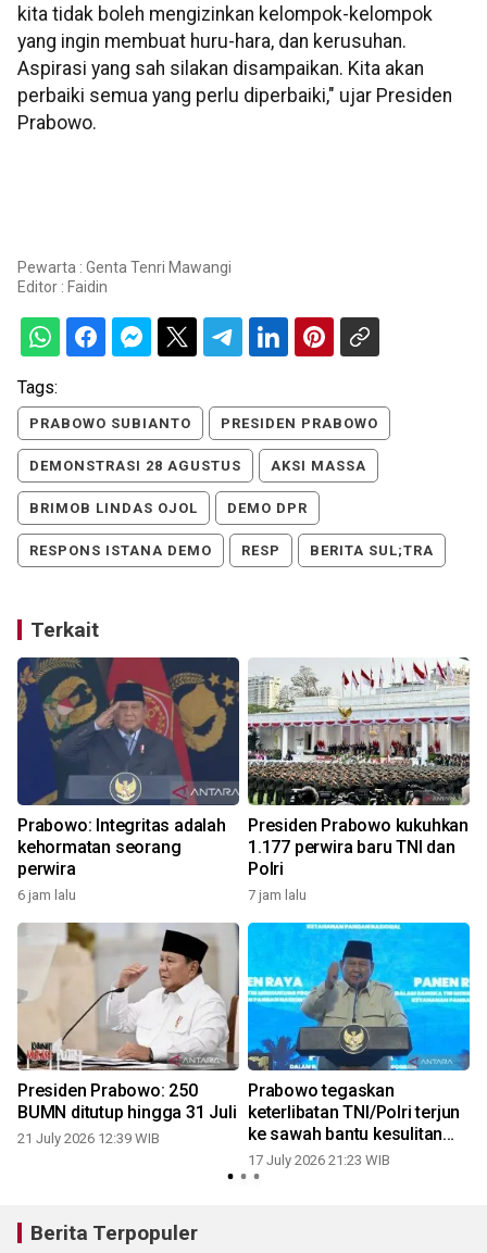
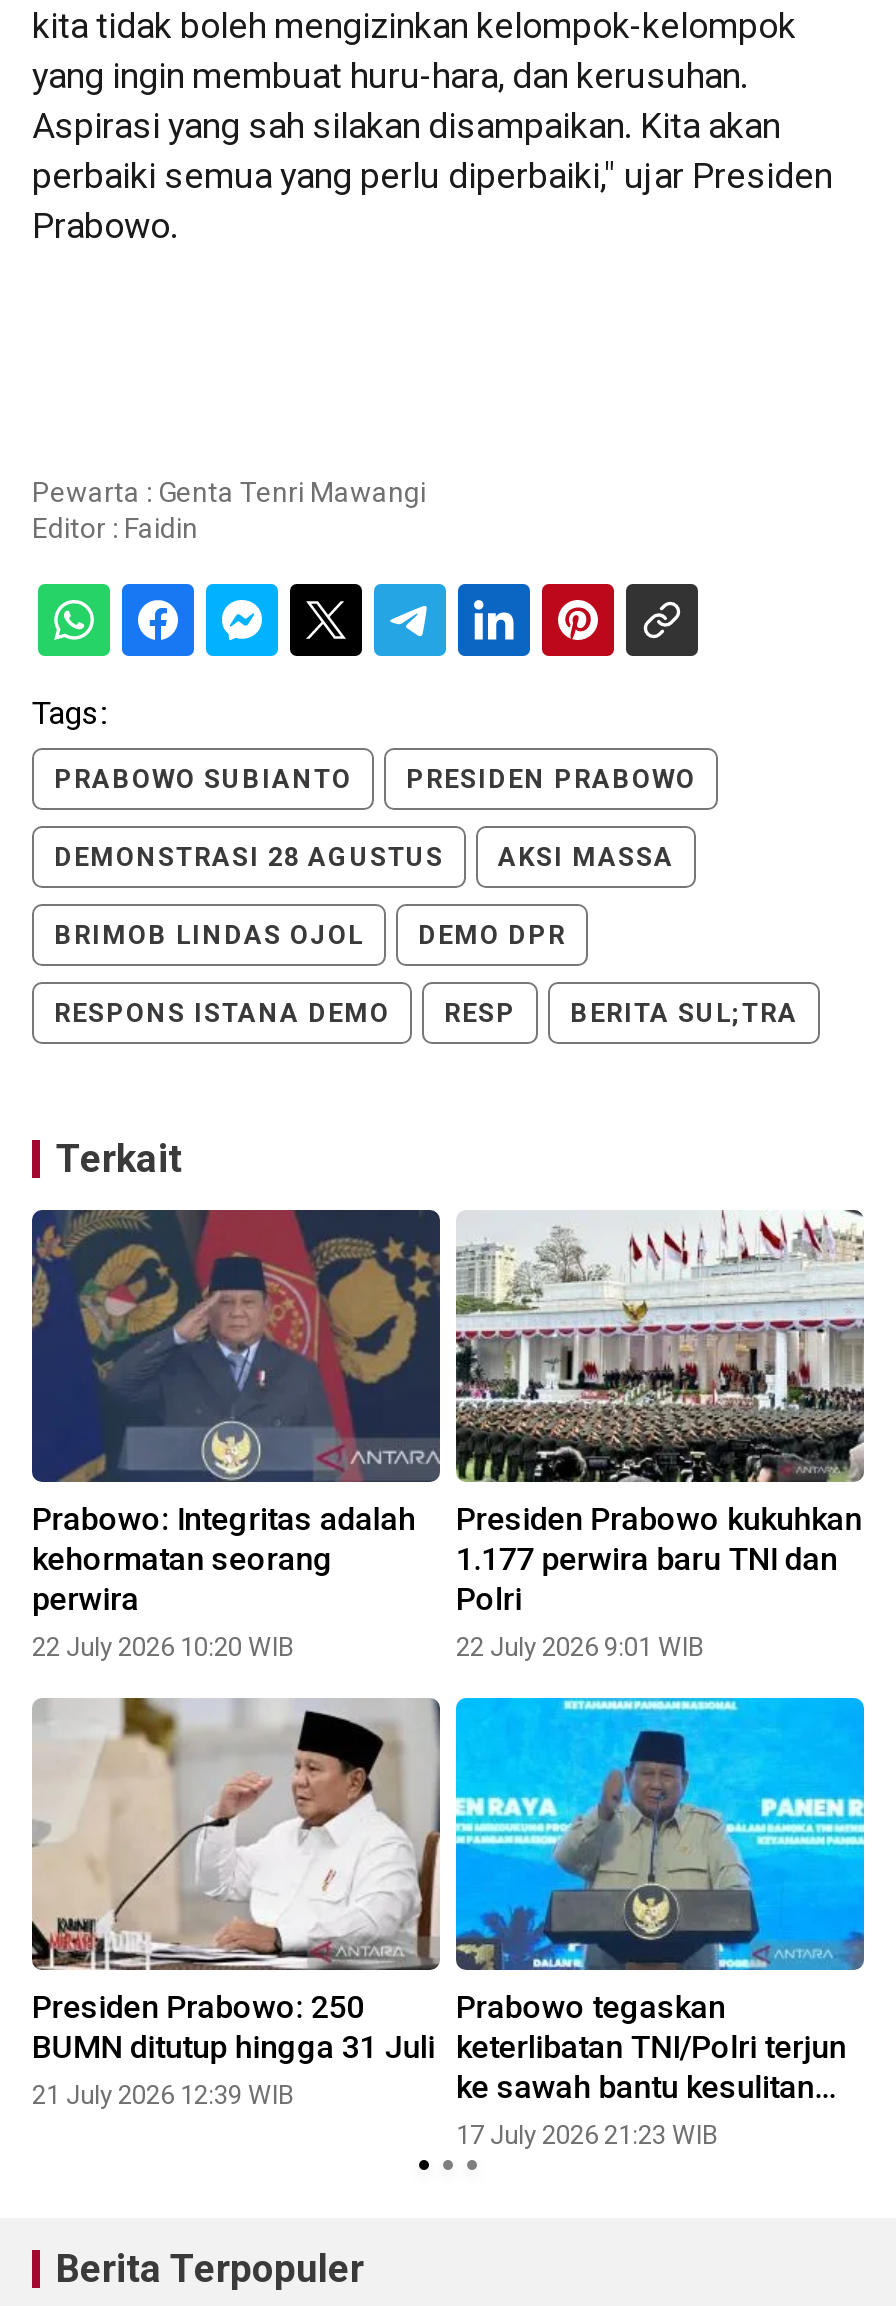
- 6 jam lalu
+ 22 July 2026 10:20 WIB

- 7 jam lalu
+ 22 July 2026 9:01 WIB
